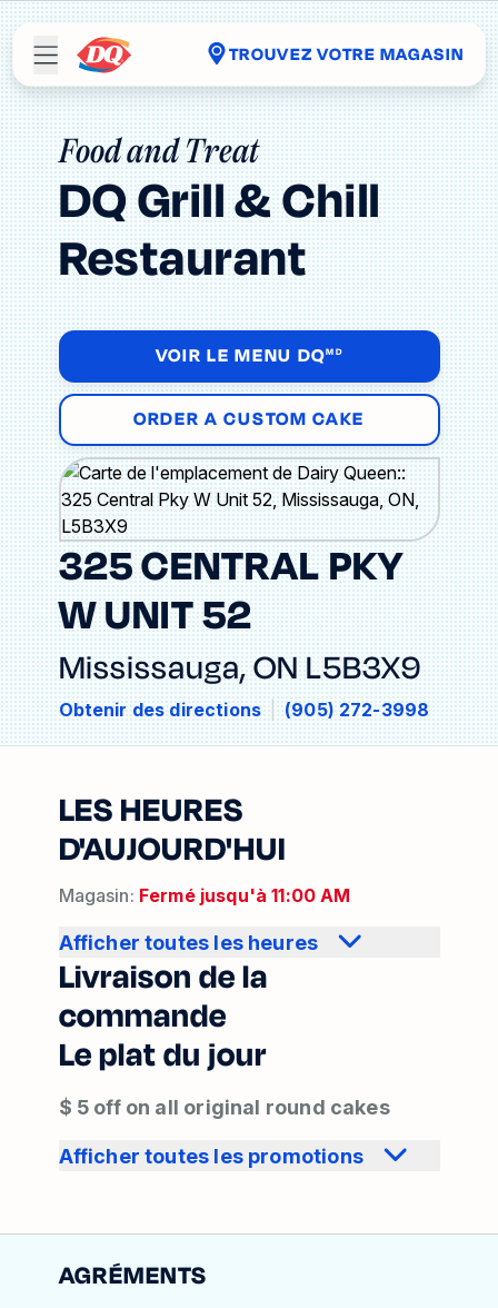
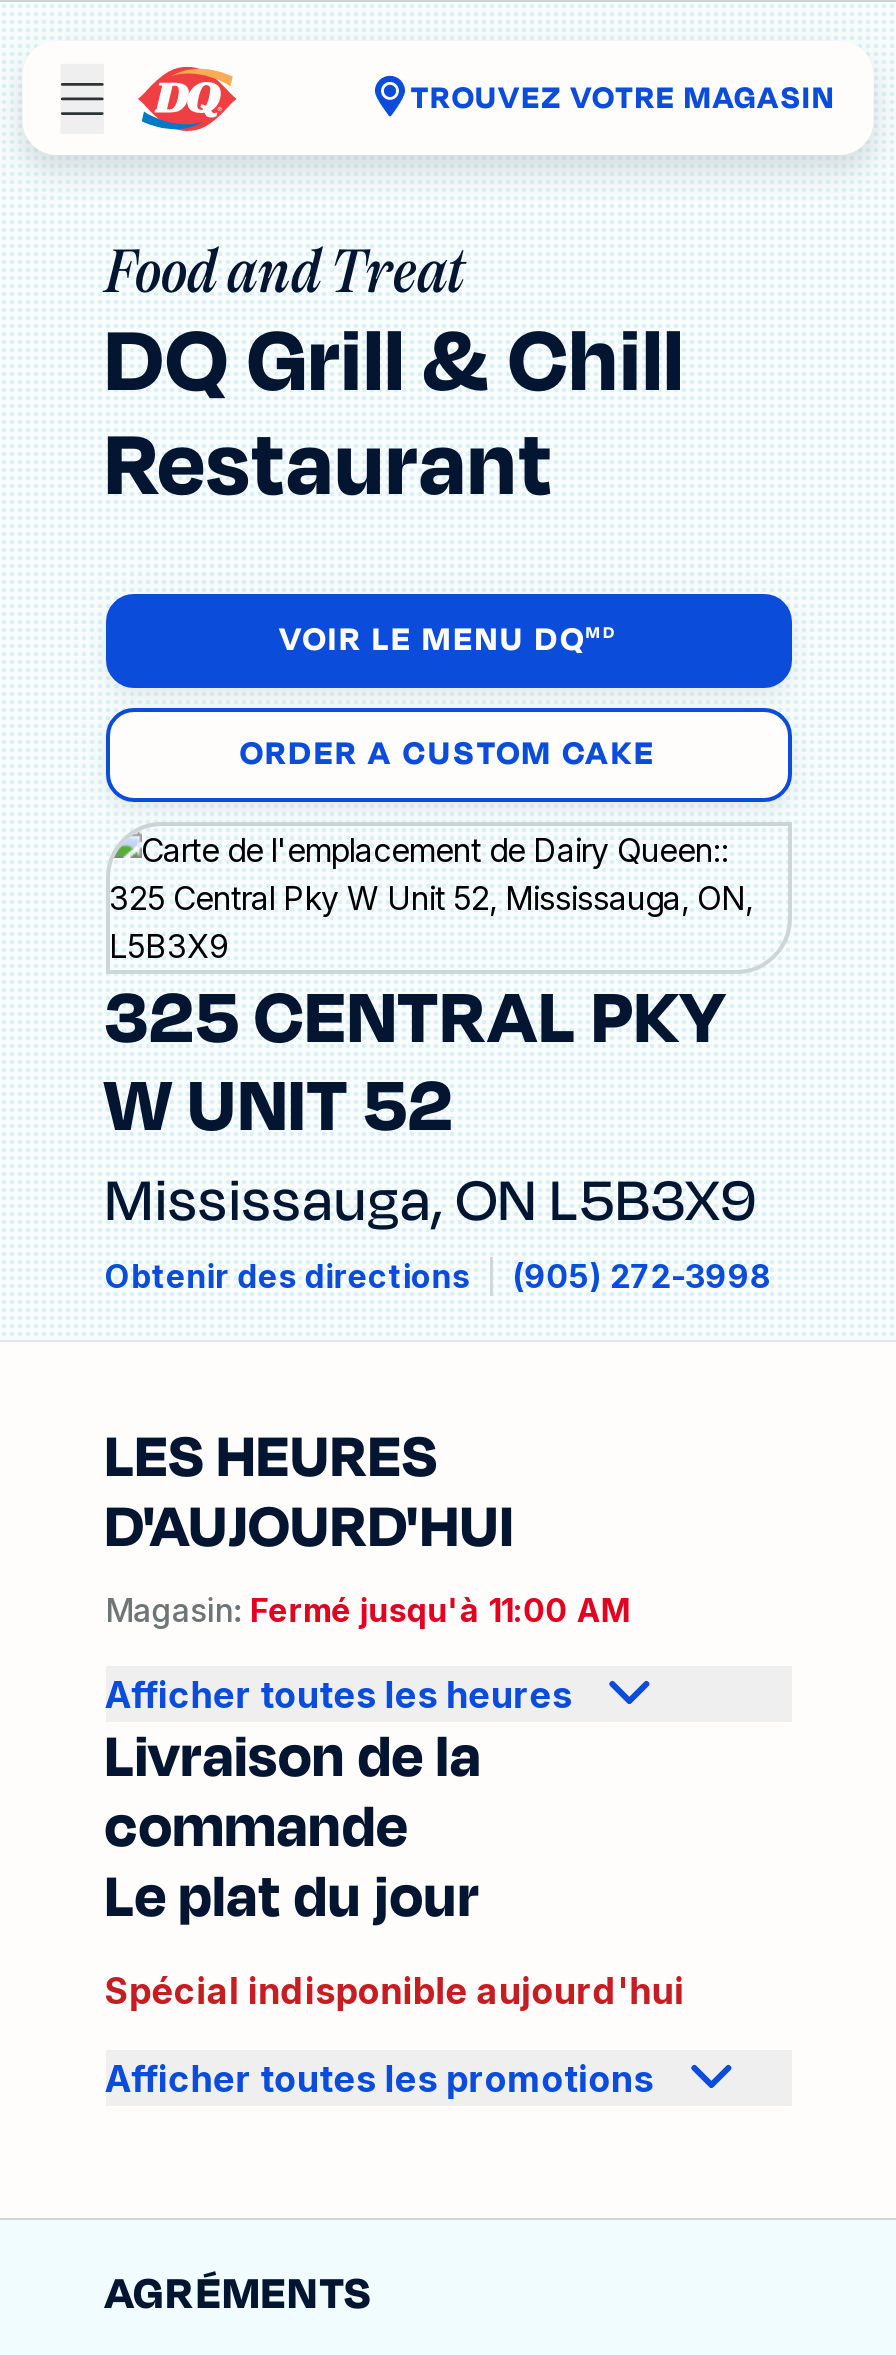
- $ 5 off on all original round cakes
+ Spécial indisponible aujourd'hui
